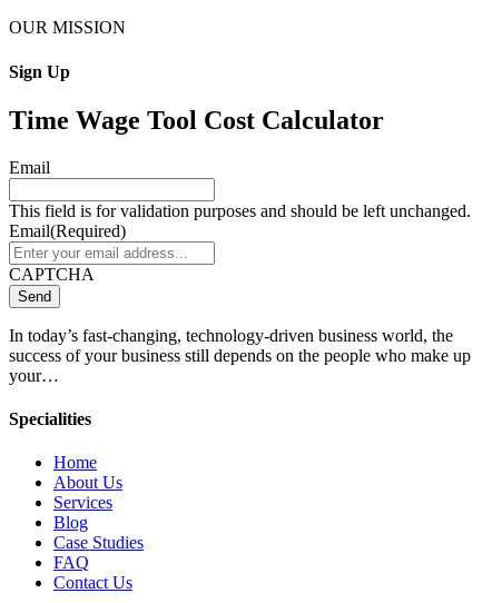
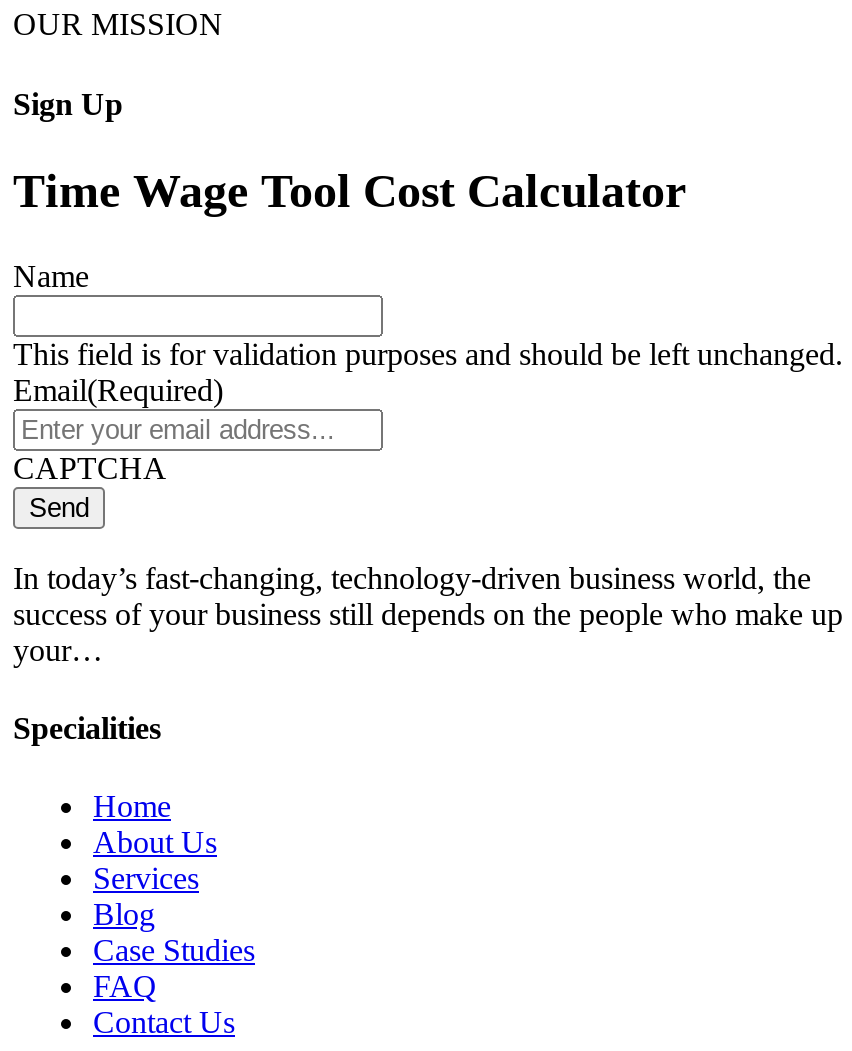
- Email
+ Name
